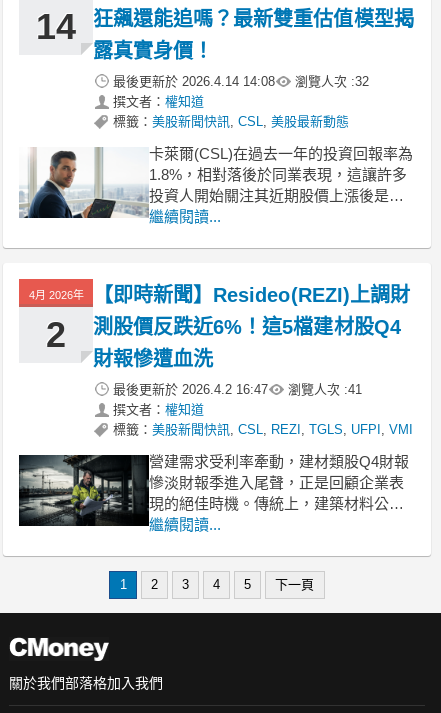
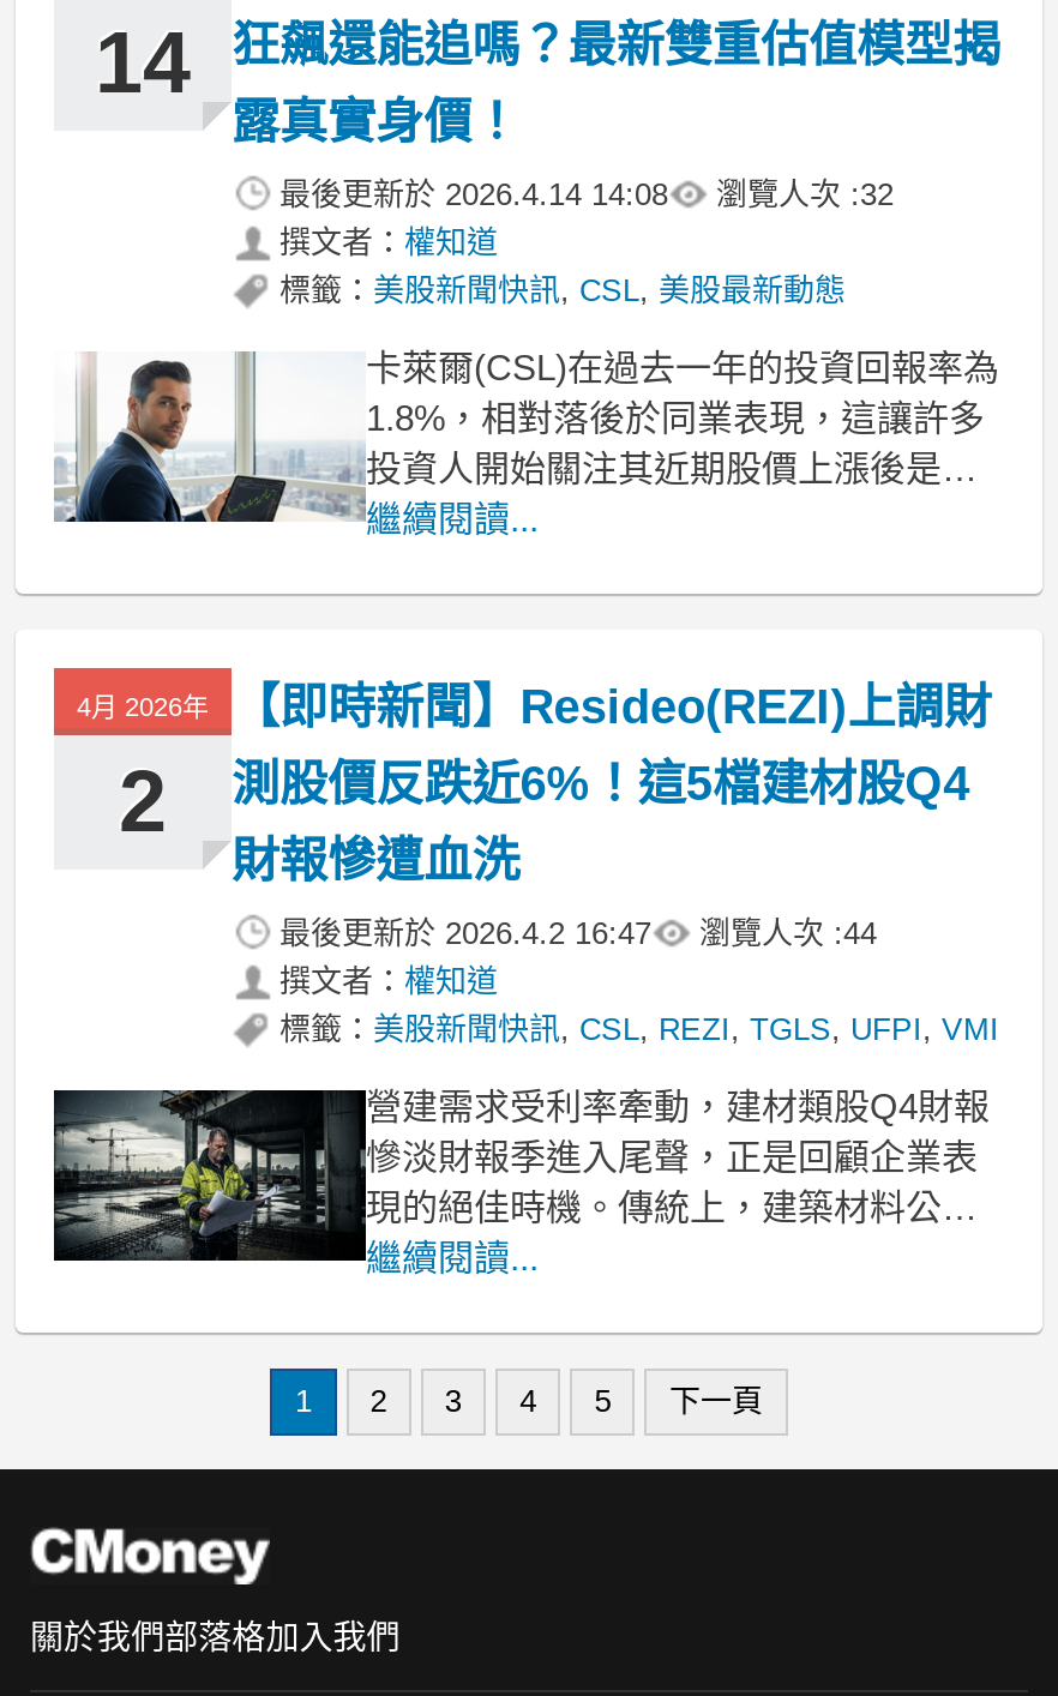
- 最後更新於2026.4.2 16:47 瀏覽人次 : 41
+ 最後更新於2026.4.2 16:47 瀏覽人次 : 44
